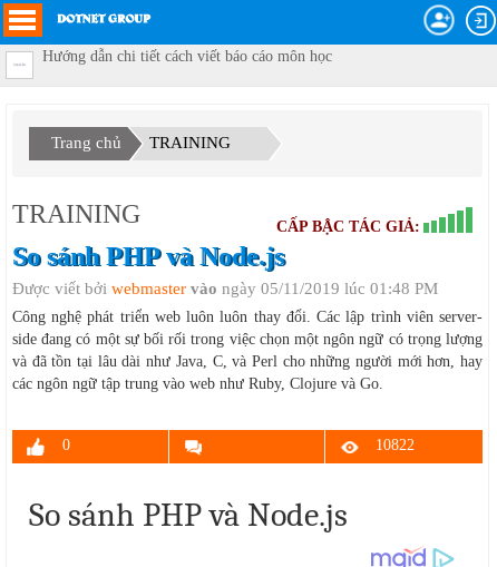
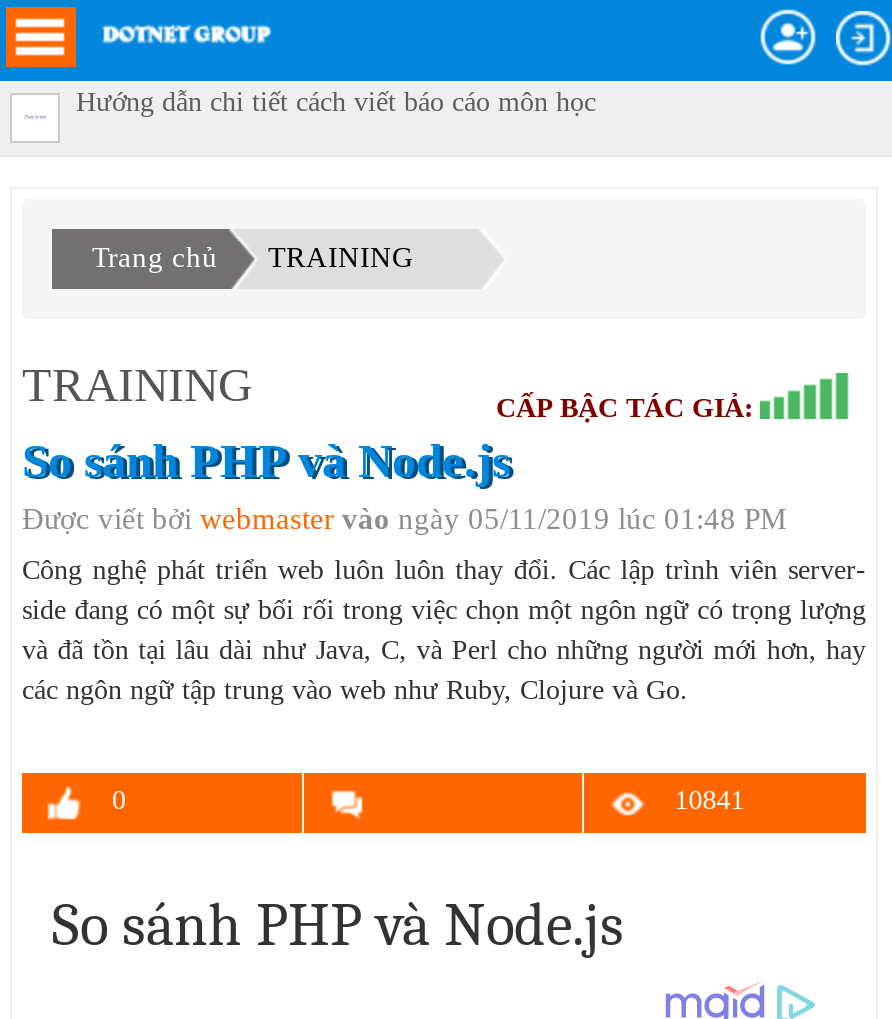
- 10822
+ 10841
